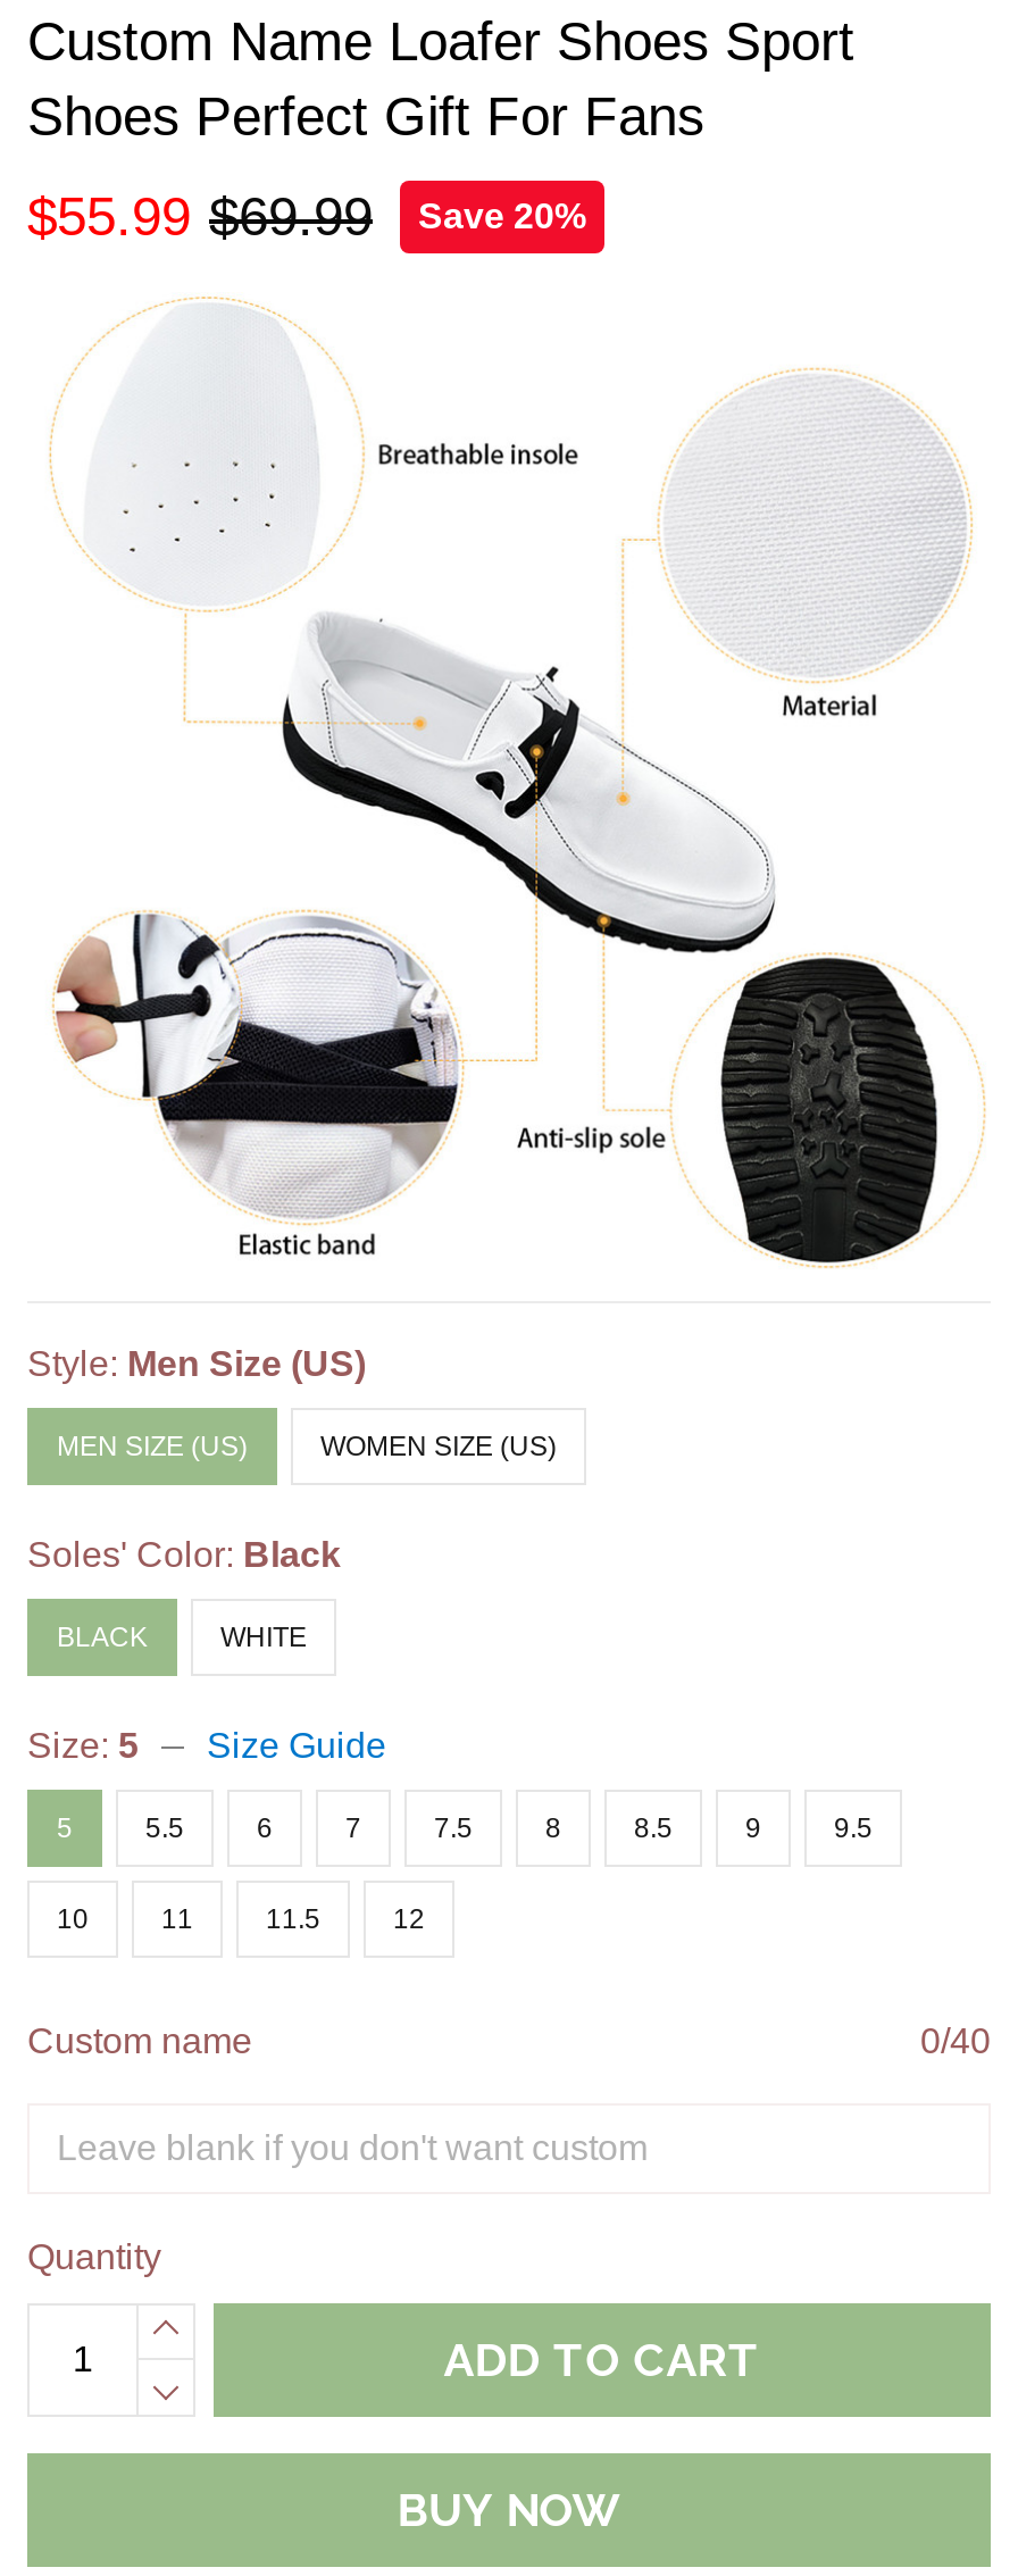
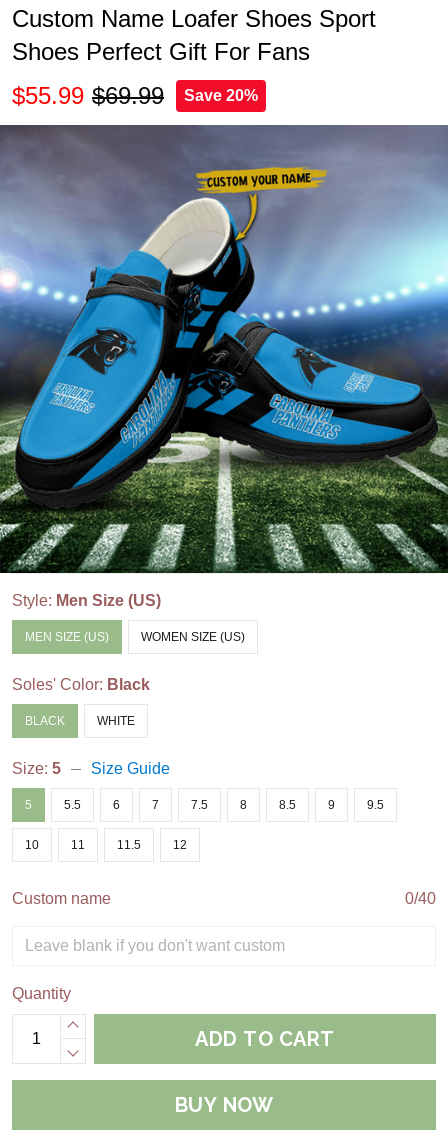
- [image]
+ [image]
